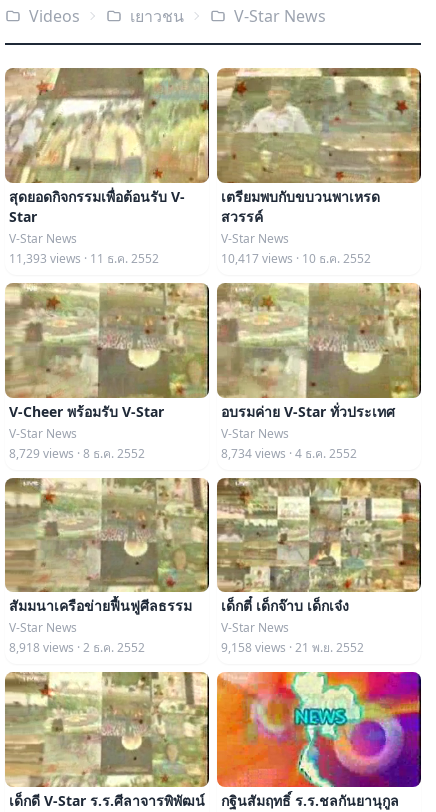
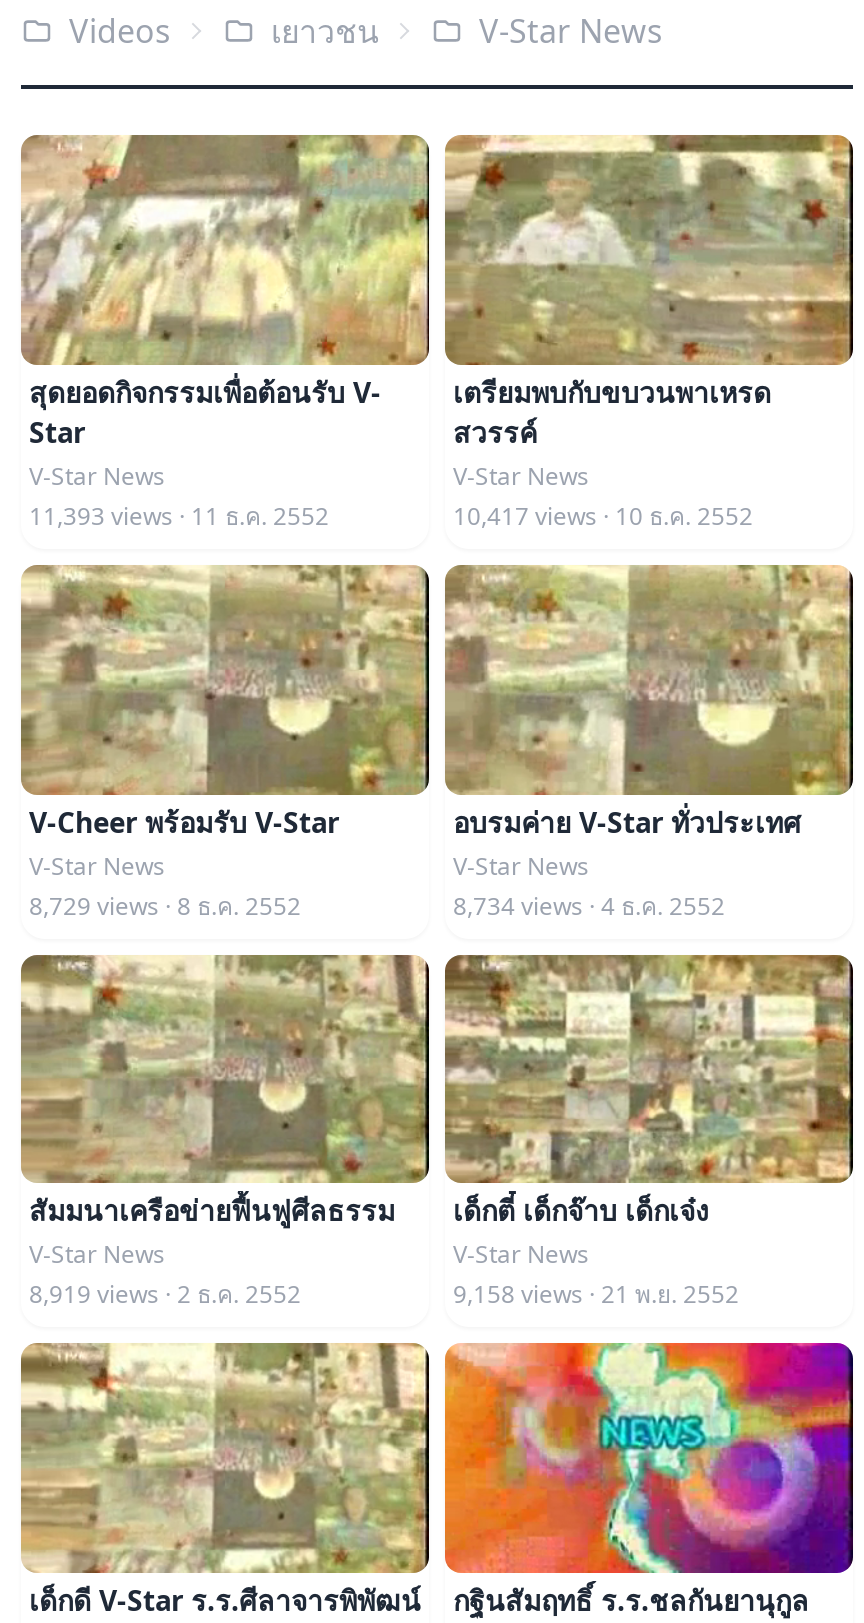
- 8,918 views · 2 ธ.ค. 2552
+ 8,919 views · 2 ธ.ค. 2552
